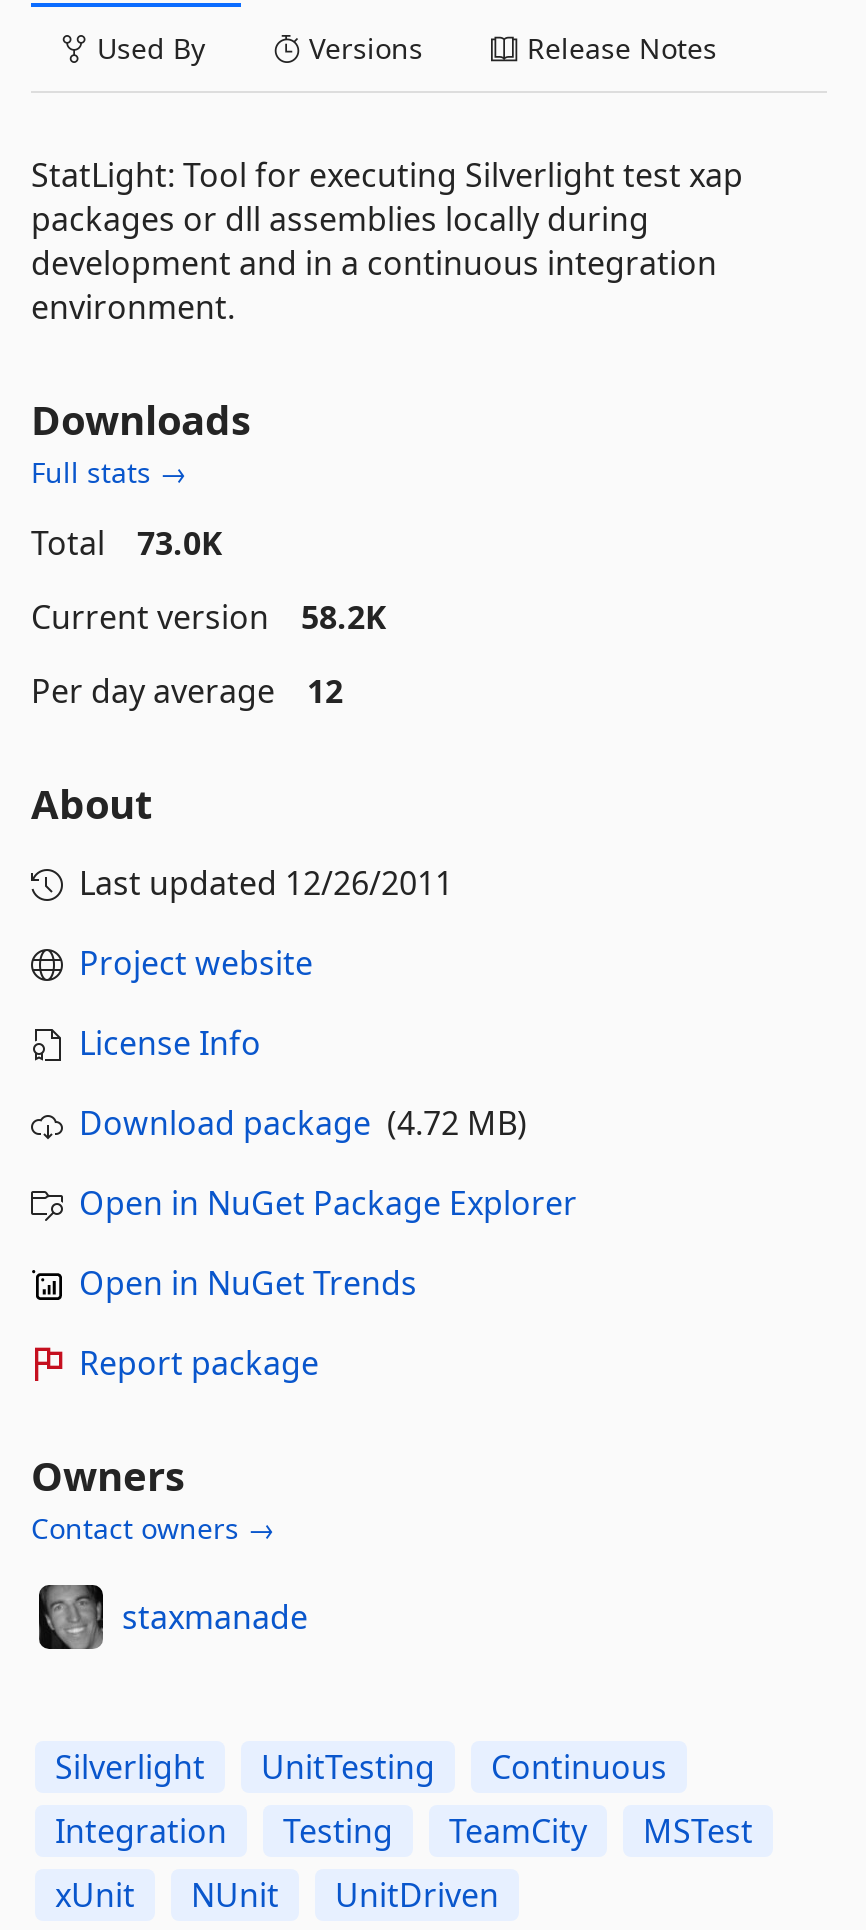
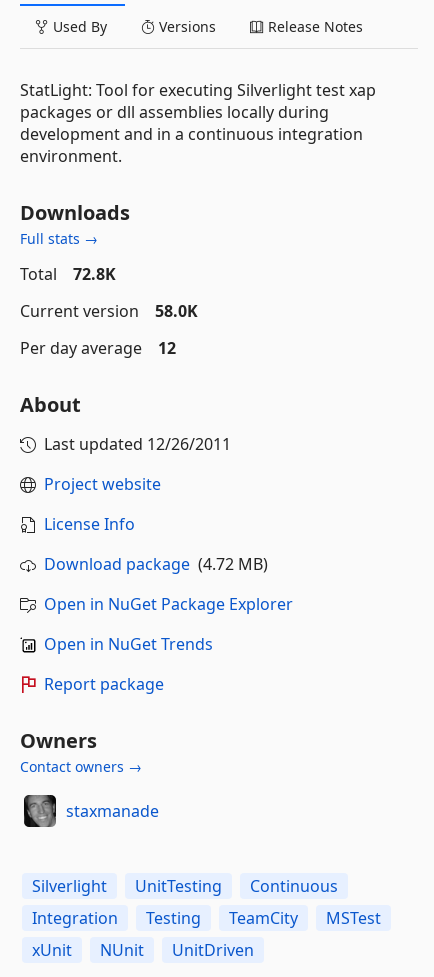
- Total 73.0K
+ Total 72.8K

- Current version 58.2K
+ Current version 58.0K
